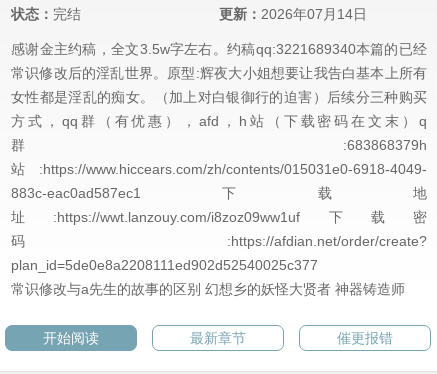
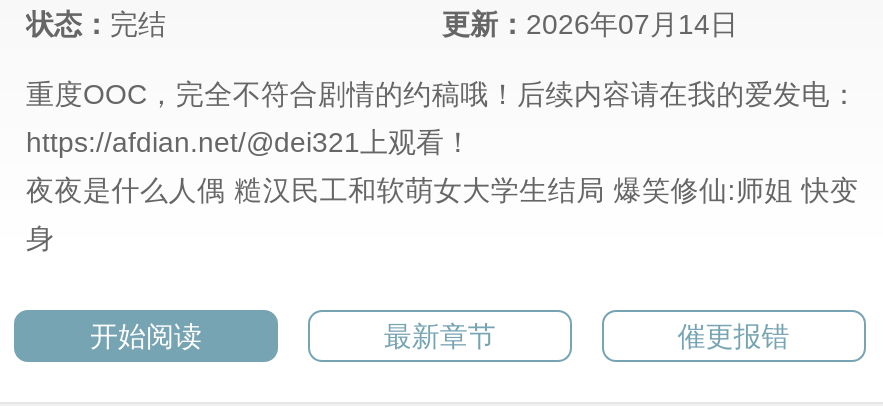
- 感谢金主约稿，全文3.5w字左右。约稿qq:3221689340本篇的已经
- 常识修改后的淫乱世界。原型:辉夜大小姐想要让我告白基本上所有
- 女性都是淫乱的痴女。（加上对白银御行的迫害）后续分三种购买
- 方式，qq群（有优惠），afd，h站（下载密码在文末）q
- 群:683868379h
- 站:https://www.hiccears.com/zh/contents/015031e0-6918-4049-
- 883c-eac0ad587ec1下载地
- 址:https://wwt.lanzouy.com/i8zoz09ww1uf下载密
- 码:https://afdian.net/order/create?
- plan_id=5de0e8a2208111ed902d52540025c377
- 常识修改与a先生的故事的区别 幻想乡的妖怪大贤者 神器铸造师
+ 重度OOC，完全不符合剧情的约稿哦！后续内容请在我的爱发电：
+ https://afdian.net/@dei321上观看！
+ 夜夜是什么人偶 糙汉民工和软萌女大学生结局 爆笑修仙:师姐 快变
+ 身
